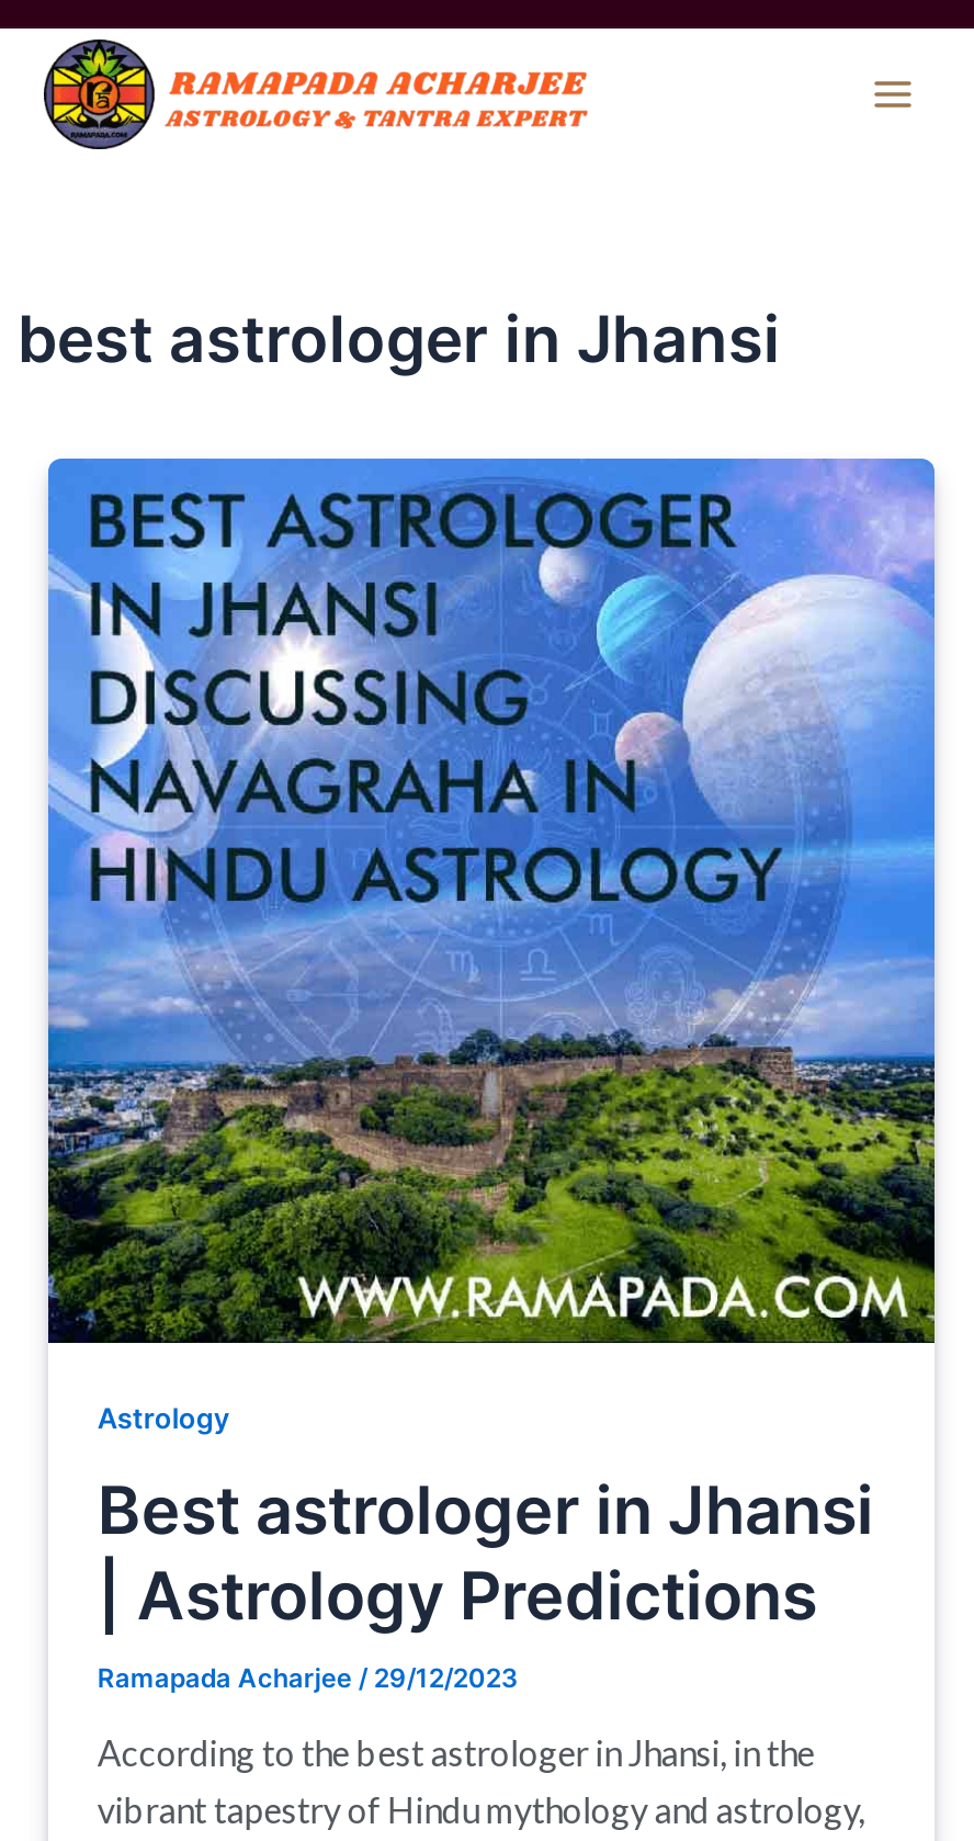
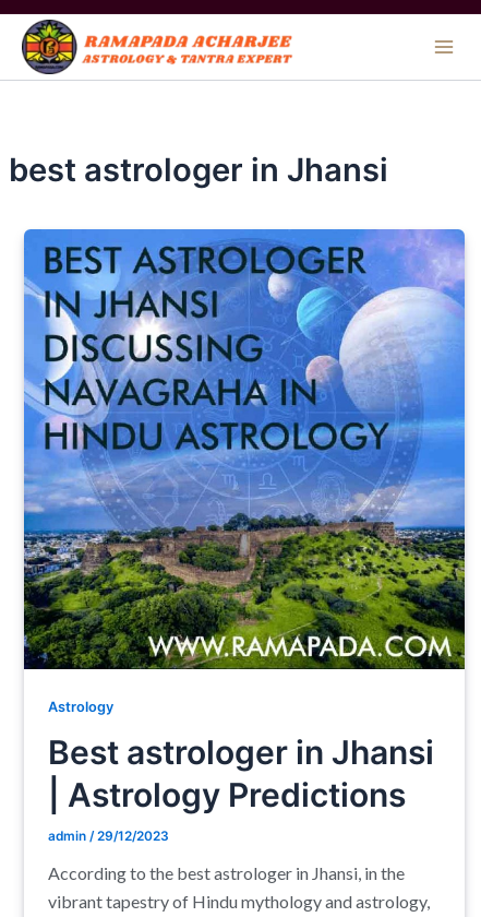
- Ramapada Acharjee / 29/12/2023
+ admin / 29/12/2023
